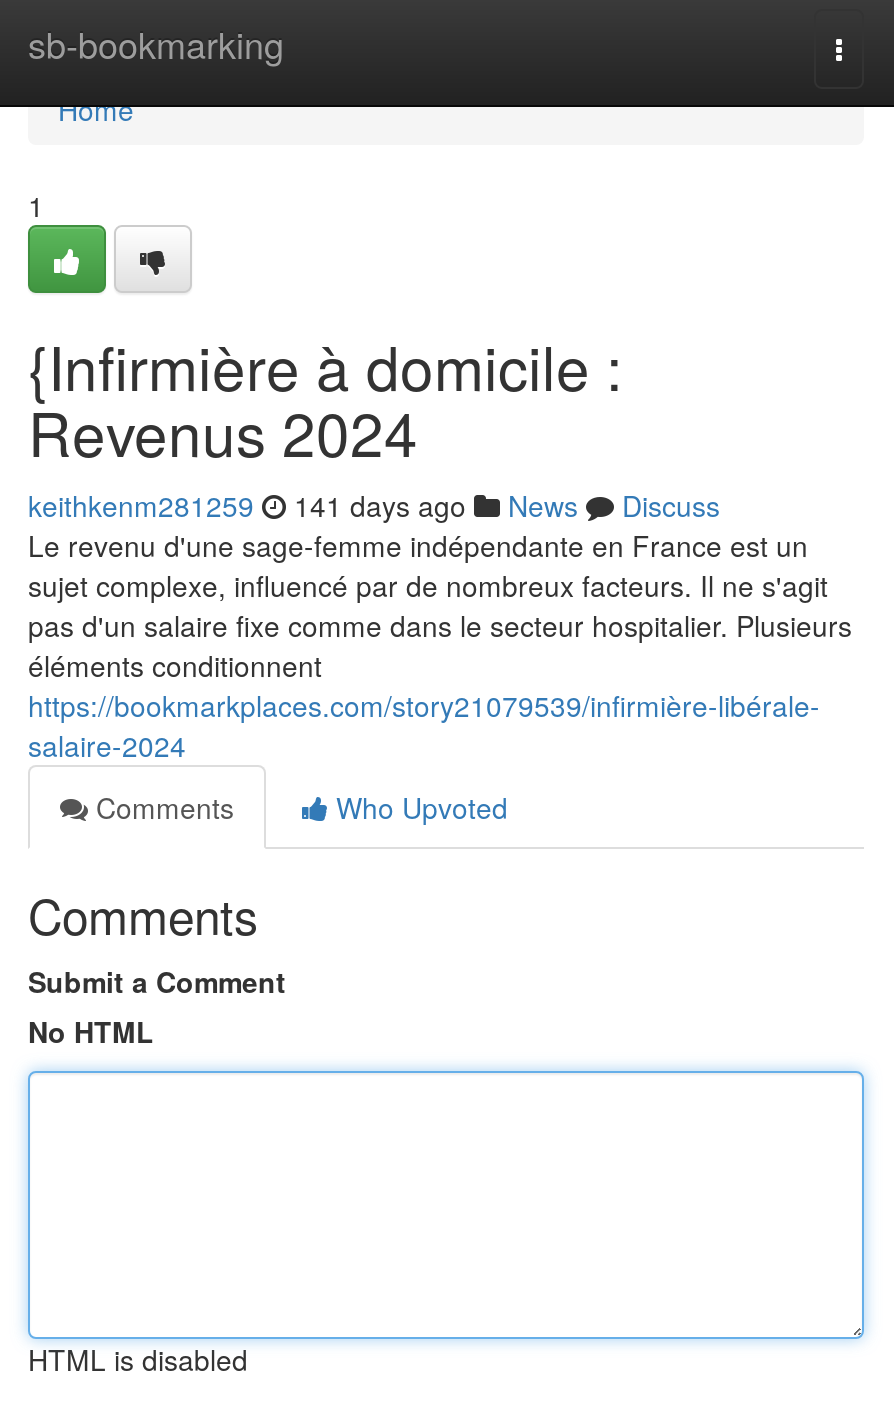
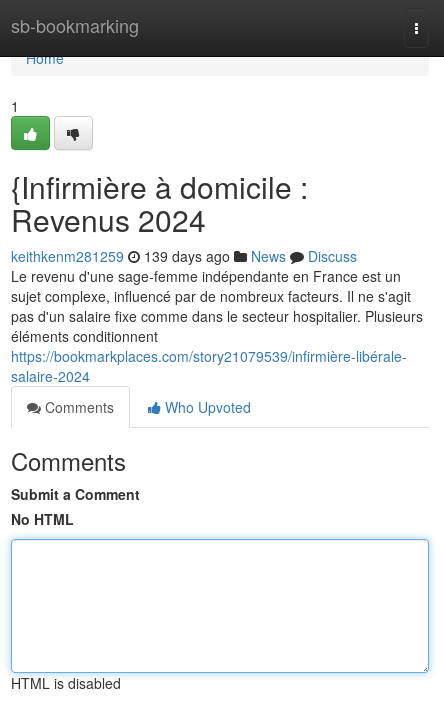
- keithkenm281259 141 days ago News Discuss
+ keithkenm281259 139 days ago News Discuss
